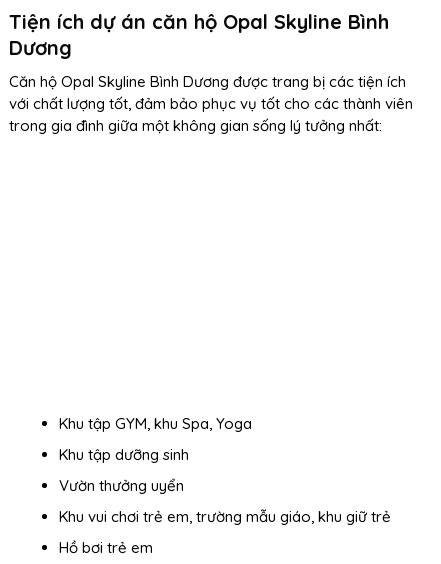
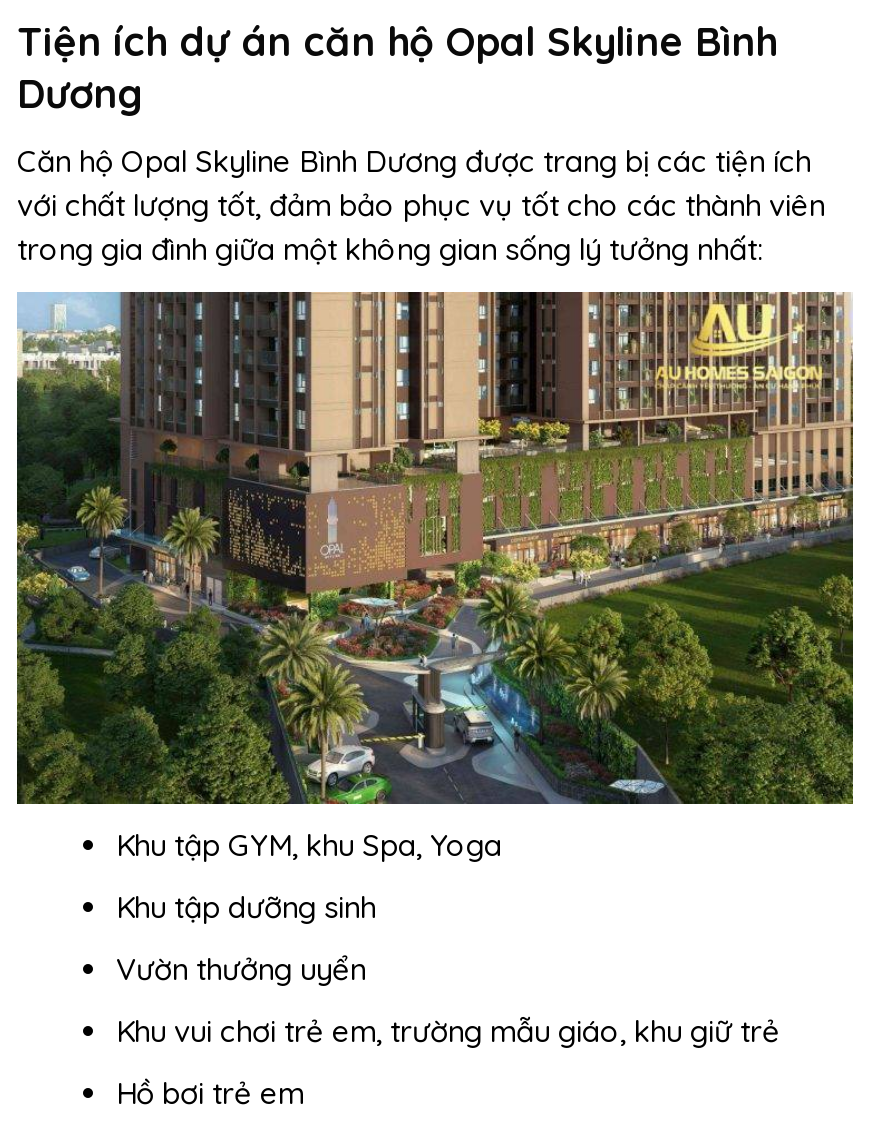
+ [image]
